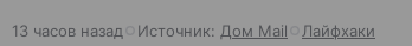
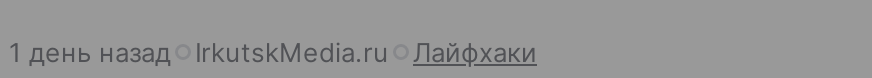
- 13 часов назад
- Источник: Дом Mail
+ 1 день назад
+ IrkutskMedia.ru
